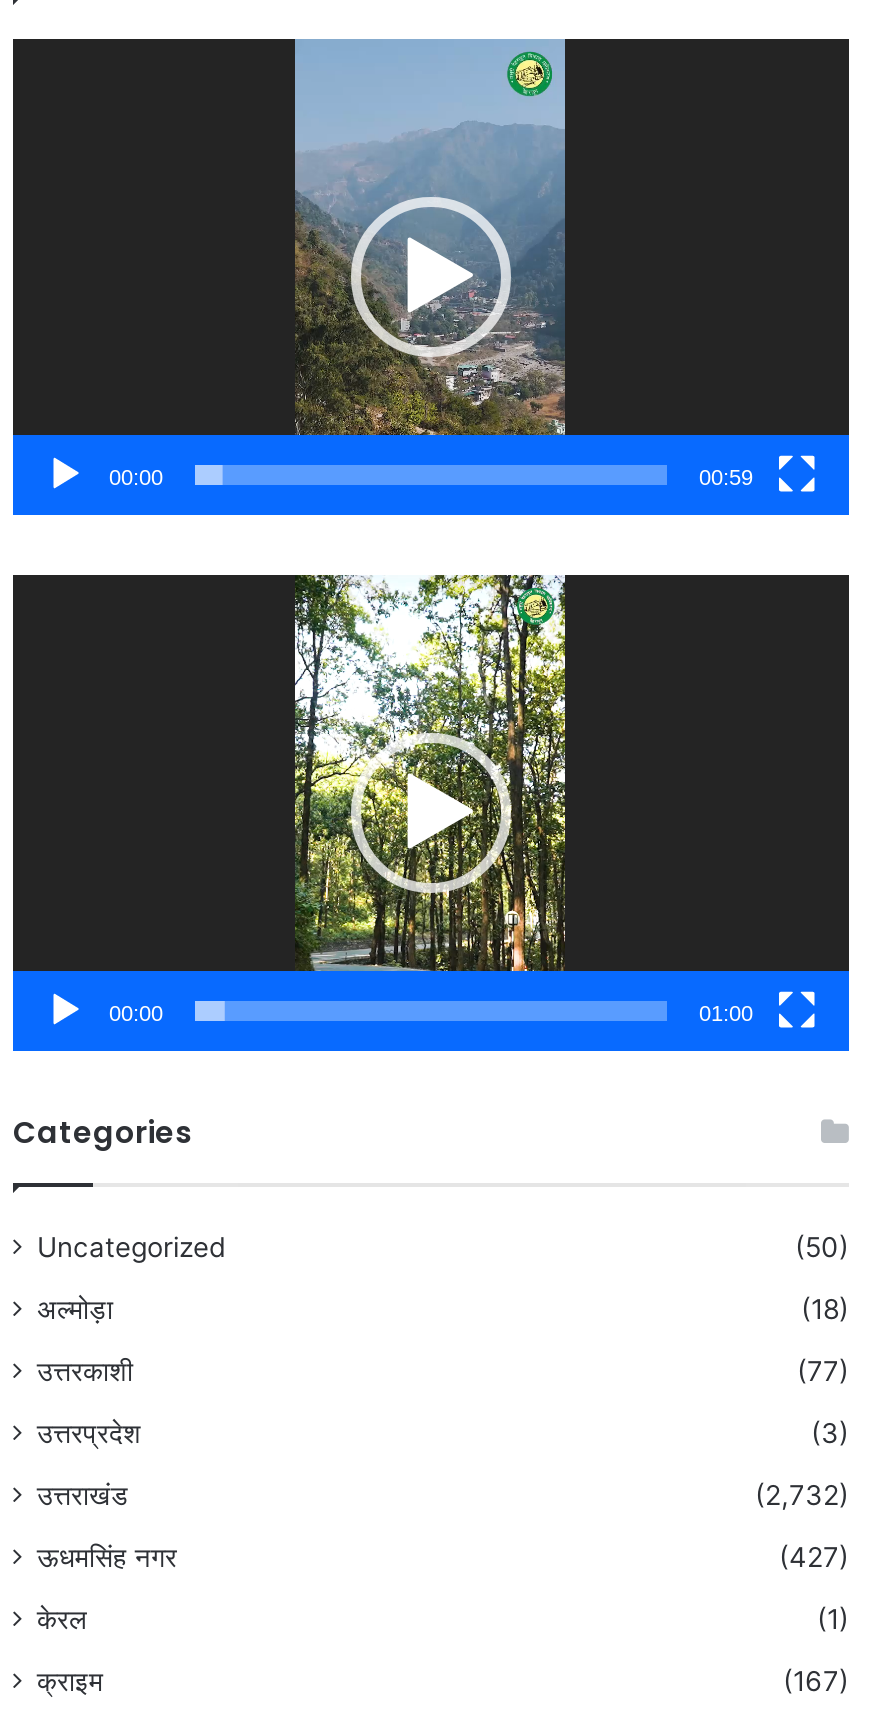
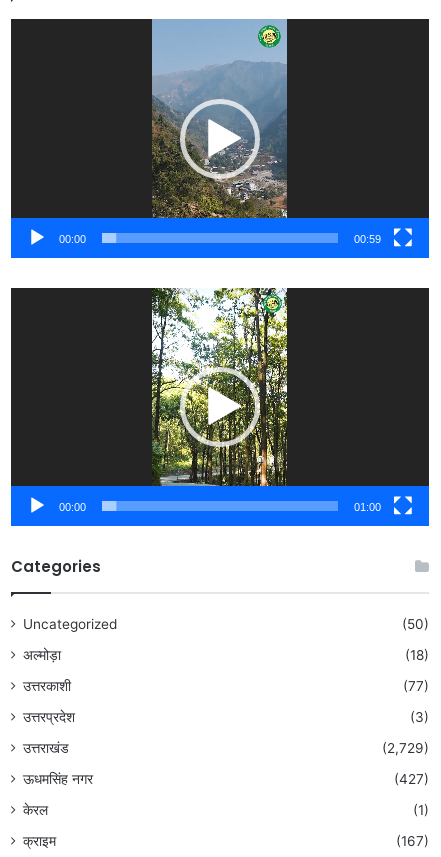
- (2,732)
+ (2,729)
